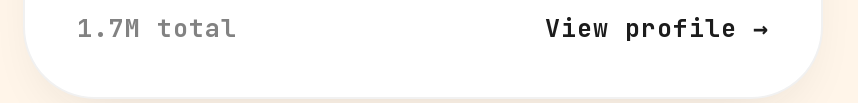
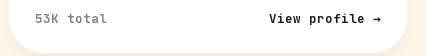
- 1.7M total
+ 53K total
